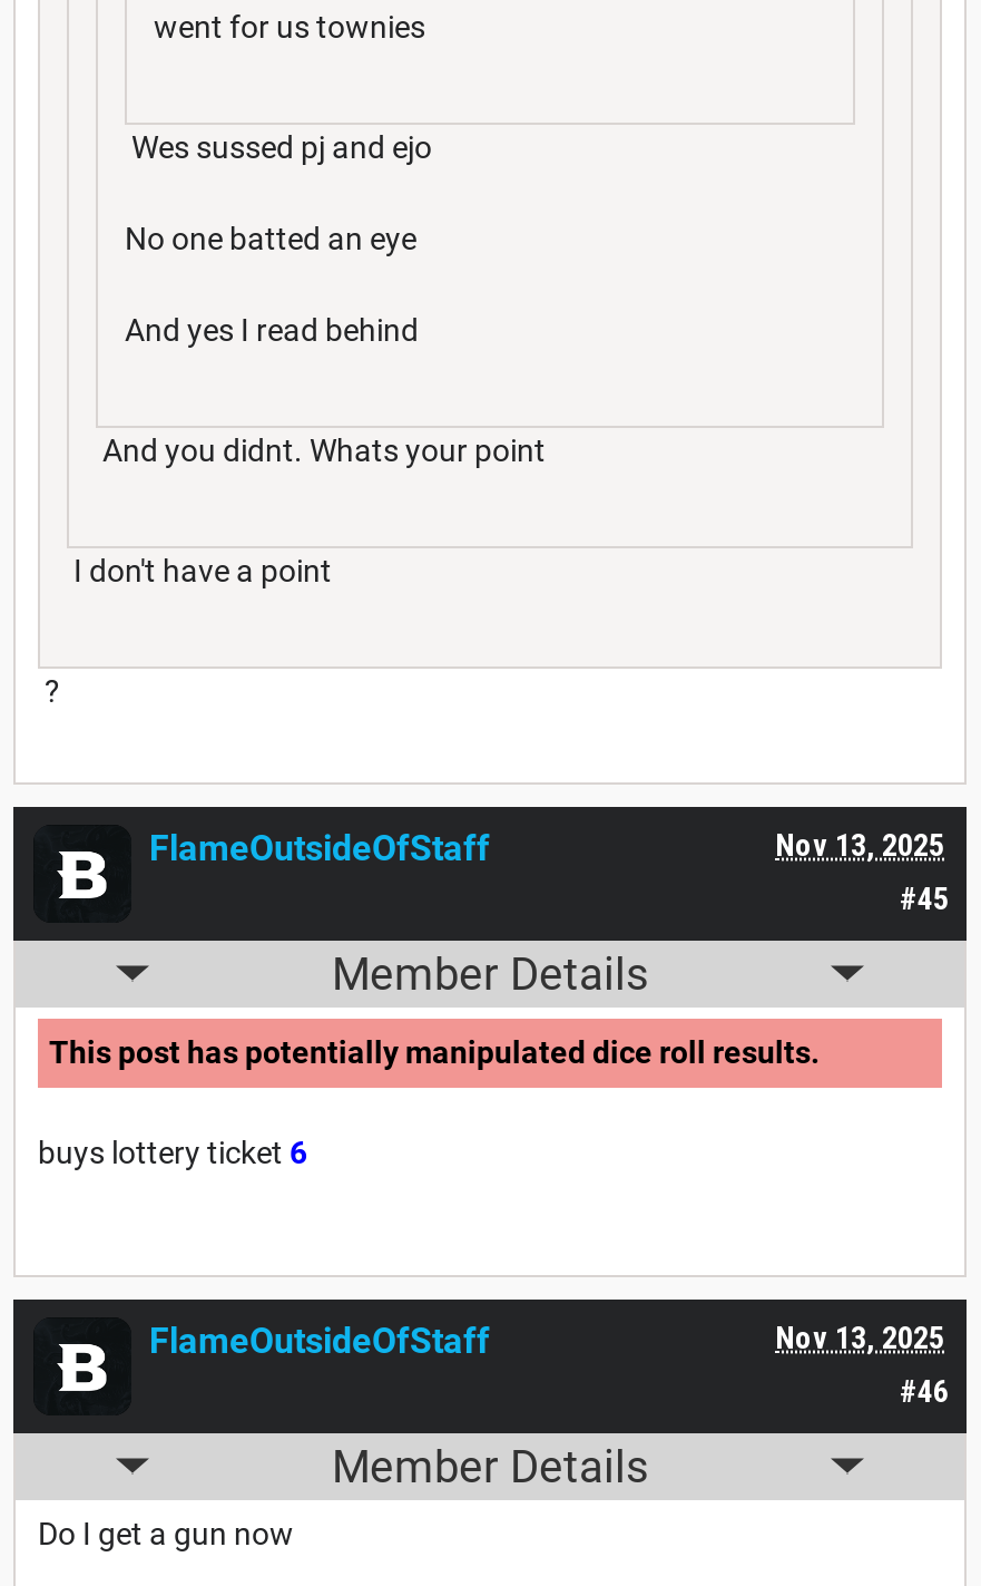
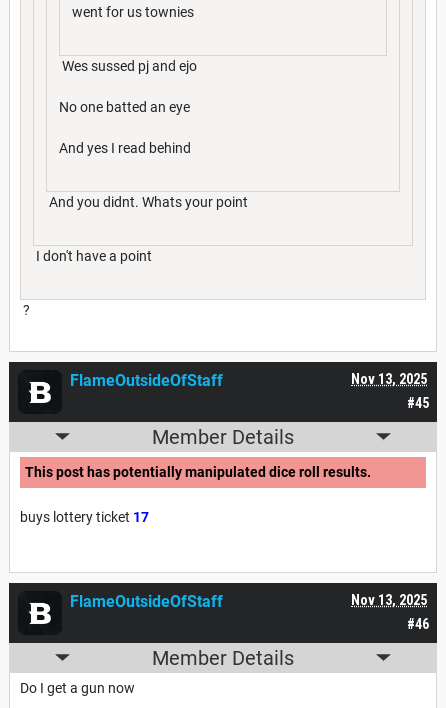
- buys lottery ticket 6
+ buys lottery ticket 17
